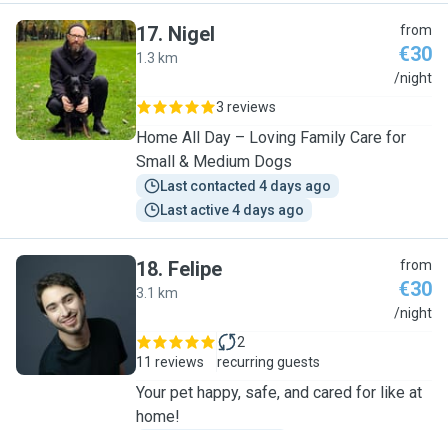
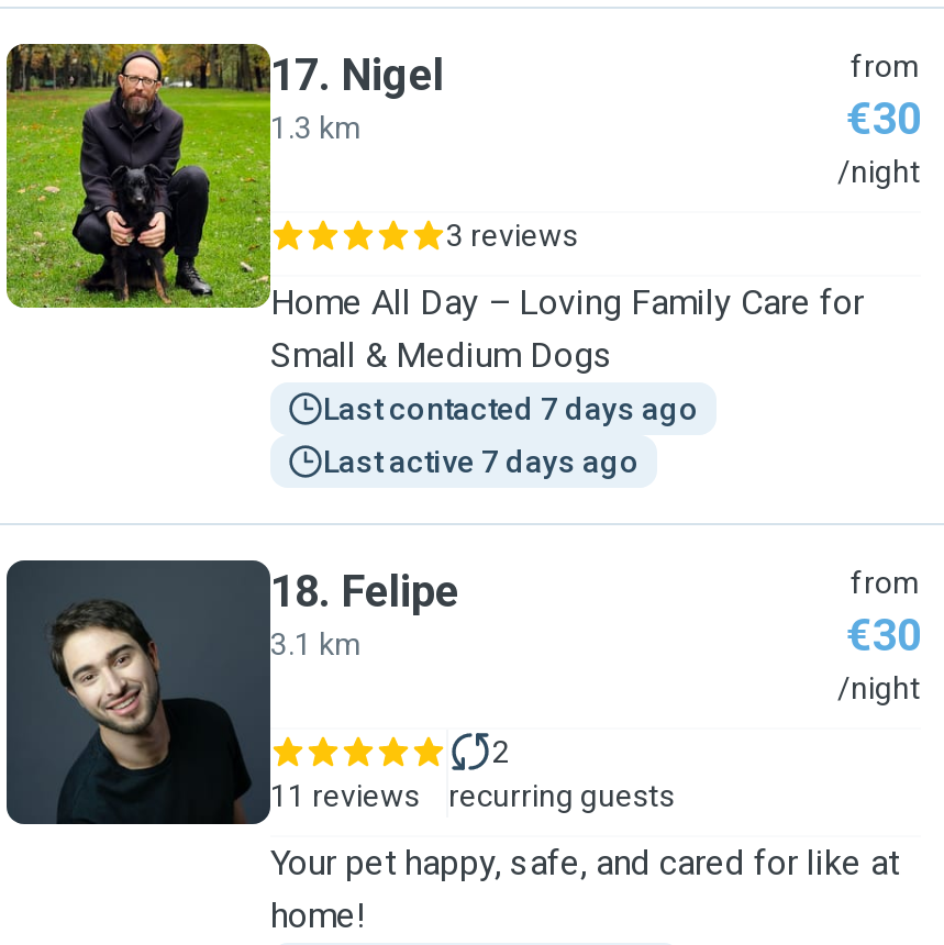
- Last contacted 4 days ago
+ Last contacted 7 days ago

- Last active 4 days ago
+ Last active 7 days ago
